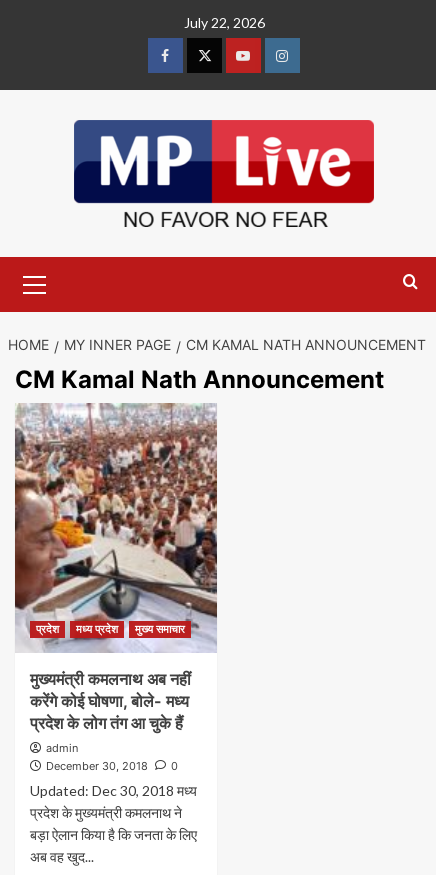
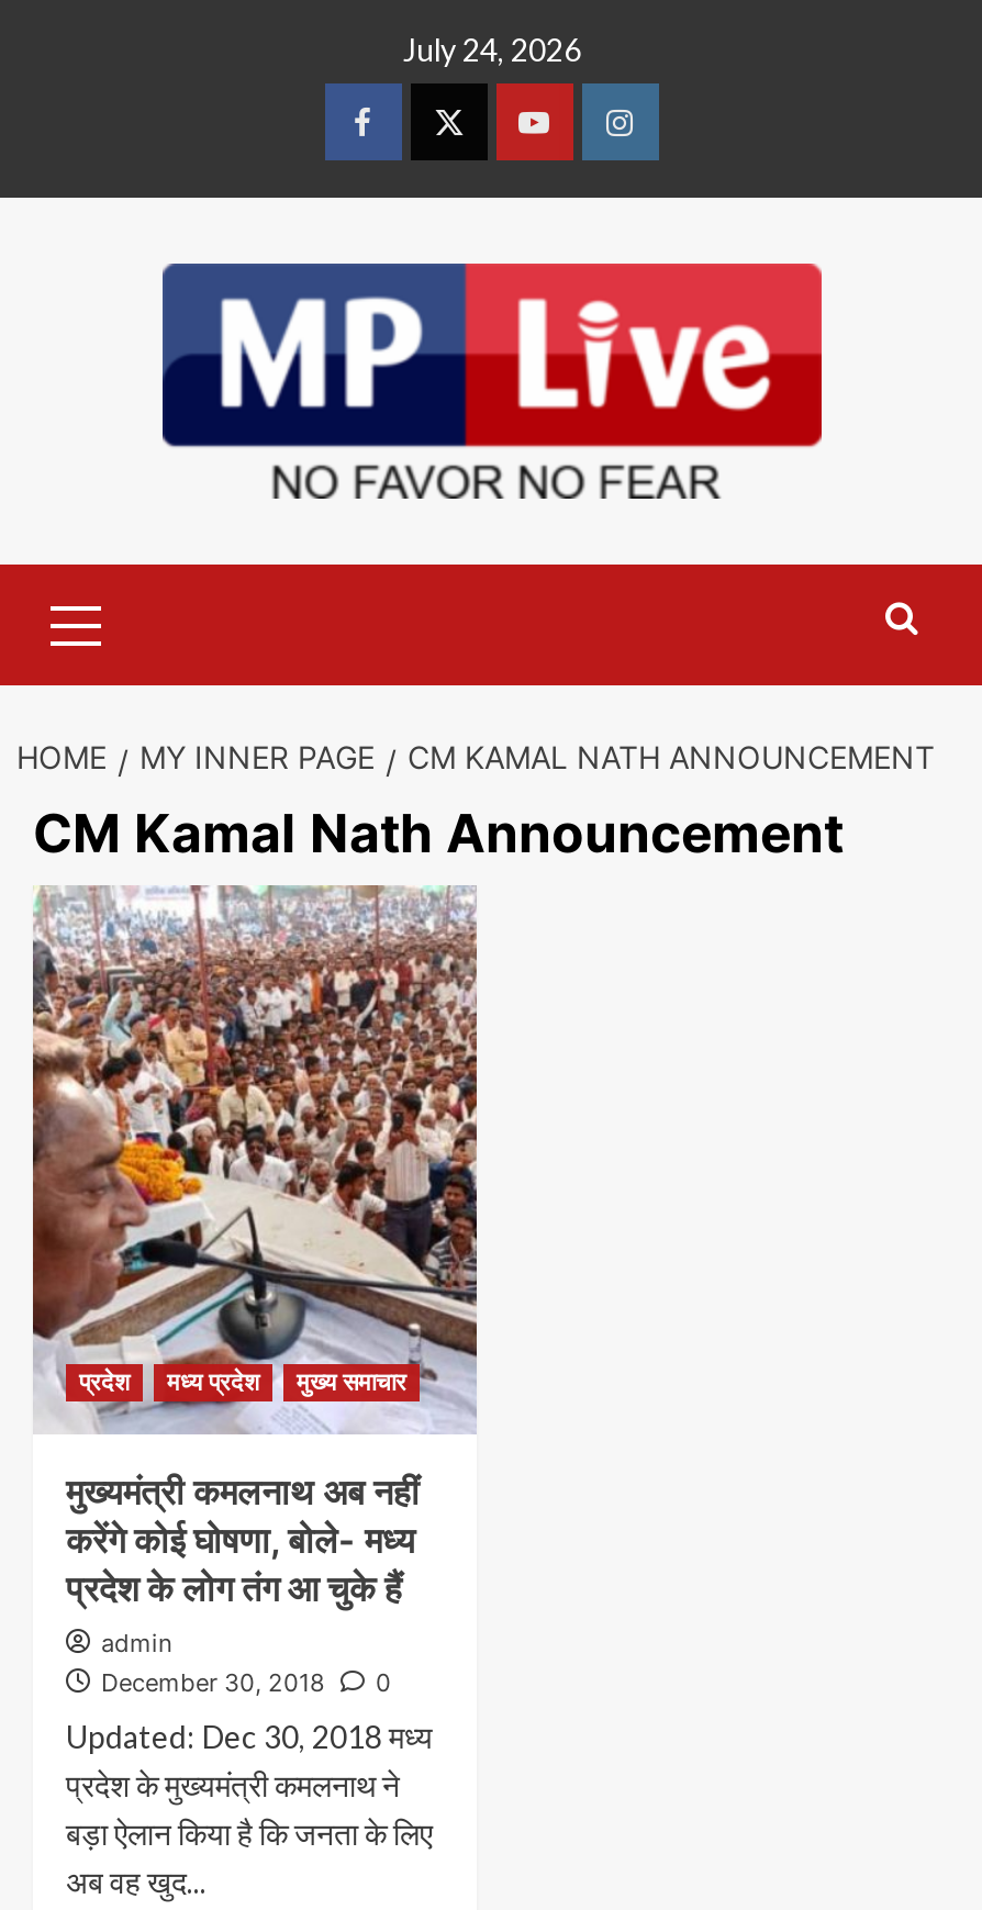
- July 22, 2026
+ July 24, 2026
